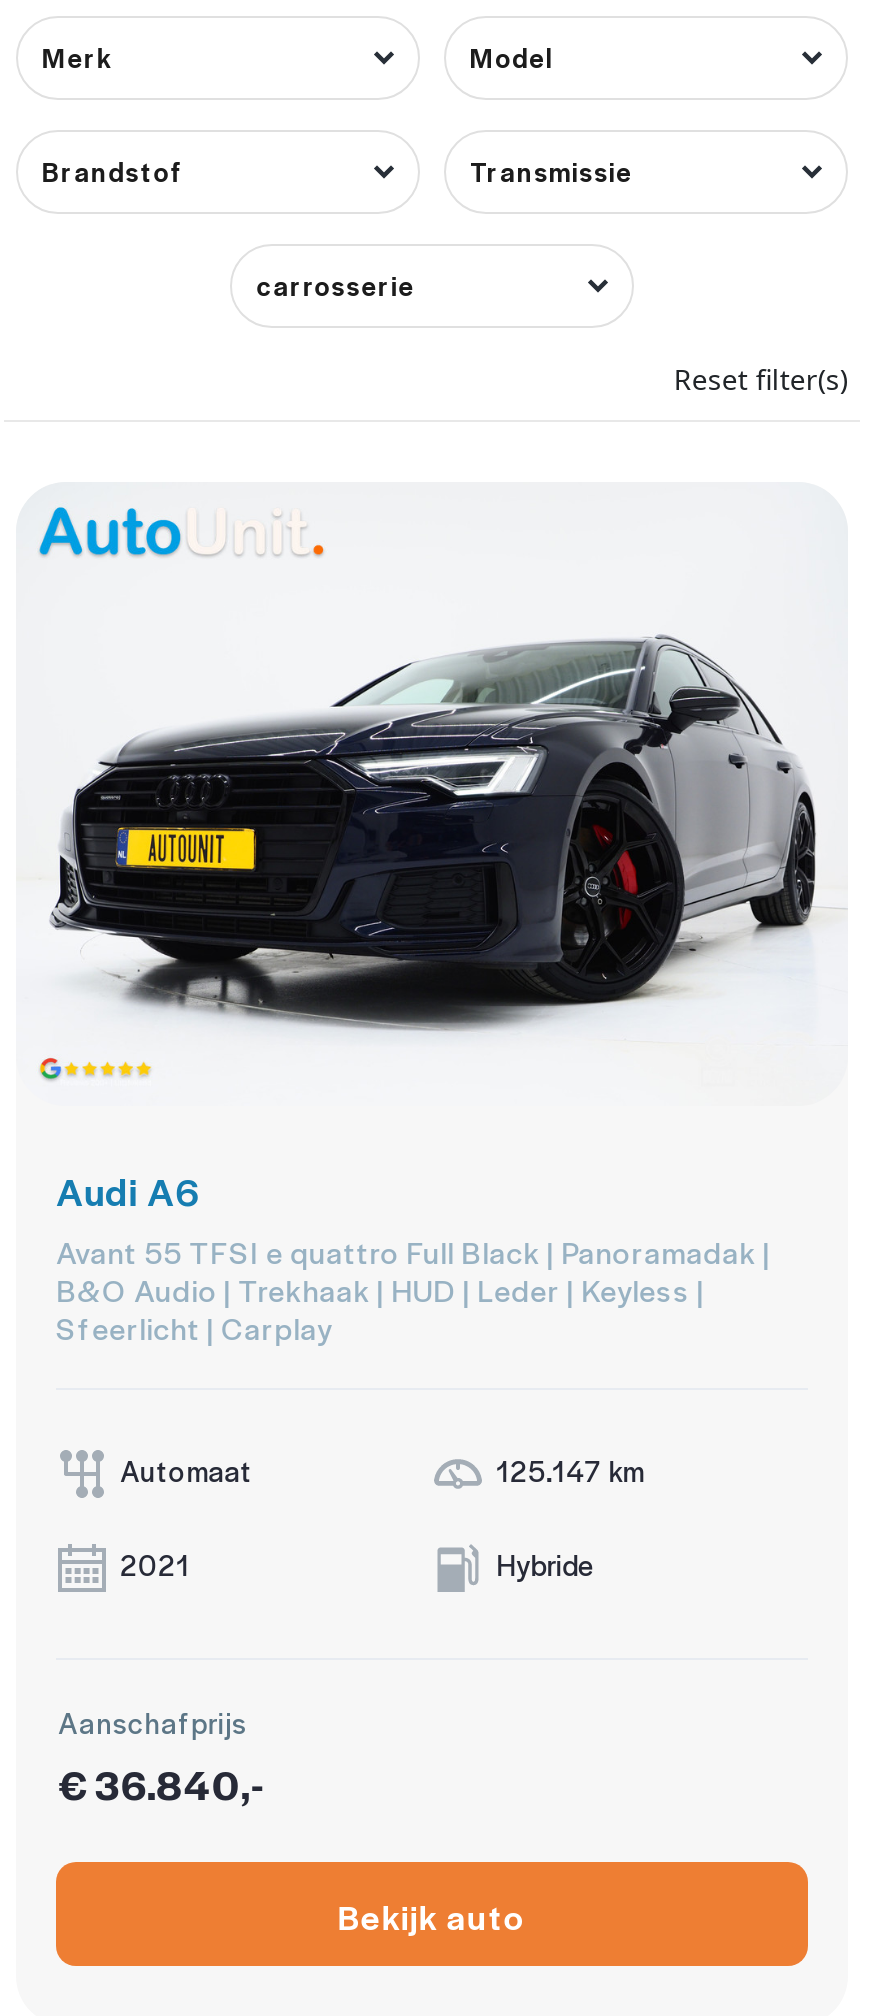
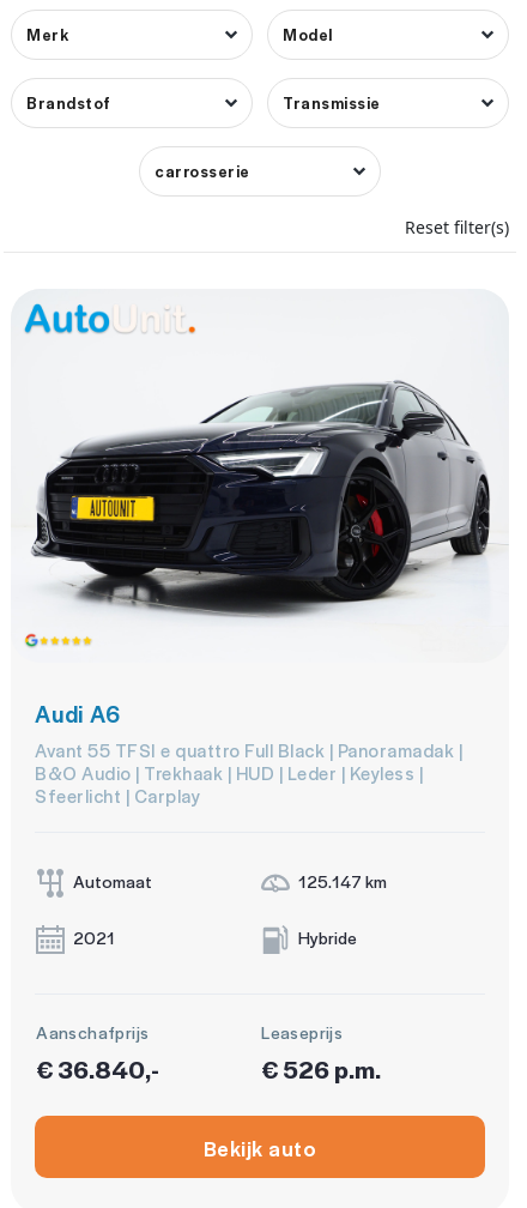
+ Leaseprijs
+ € 526 p.m.
